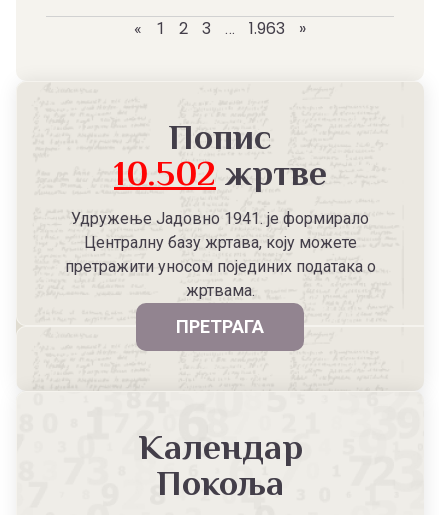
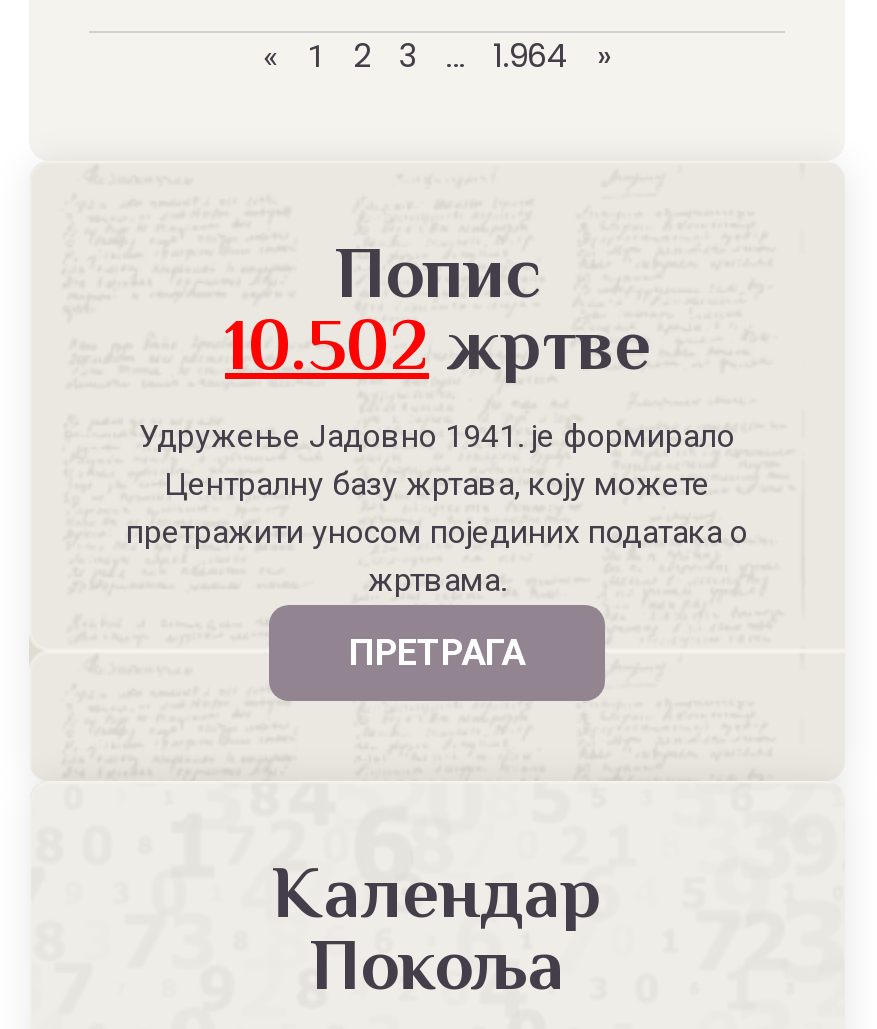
- 1.963
+ 1.964
